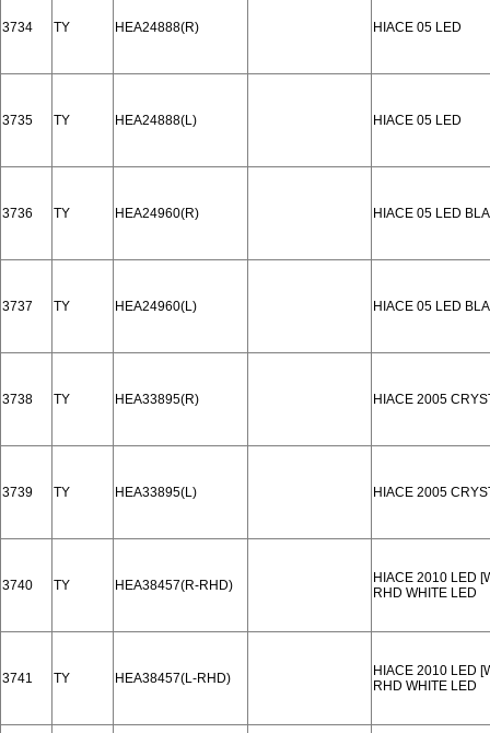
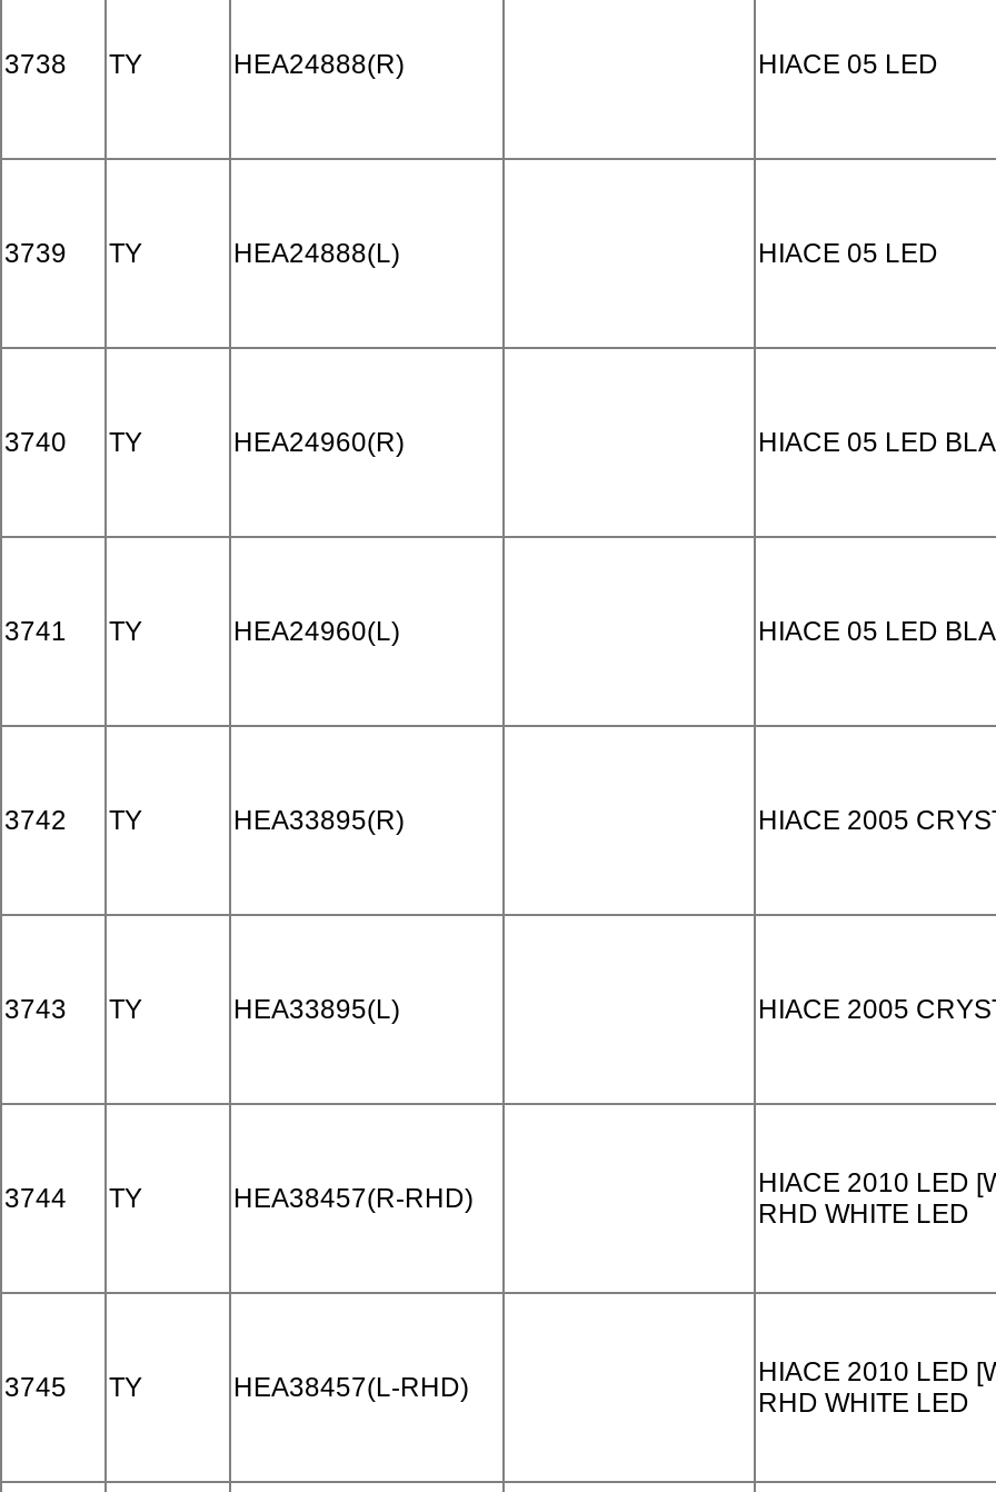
- 3734 TY
+ 3738 TY

- 3735 TY
+ 3739 TY

- 3736 TY
+ 3740 TY

- 3737 TY
+ 3741 TY

- 3738 TY
+ 3742 TY

- 3739 TY
+ 3743 TY

- 3740 TY
+ 3744 TY

- 3741 TY
+ 3745 TY
